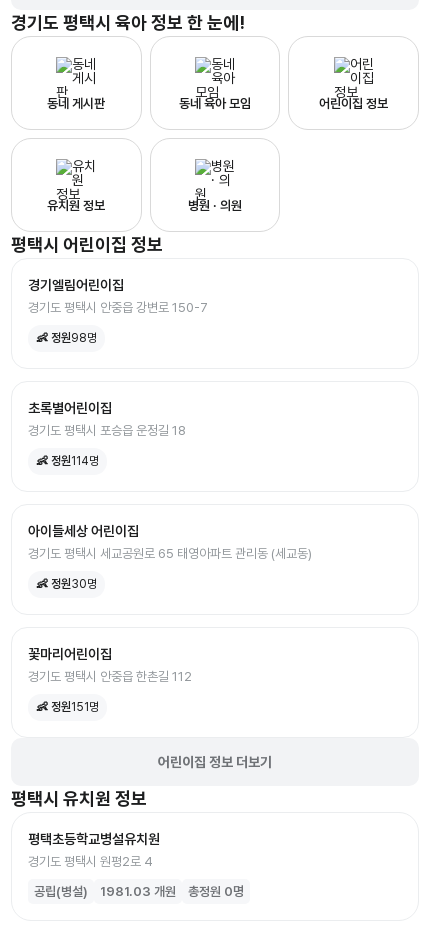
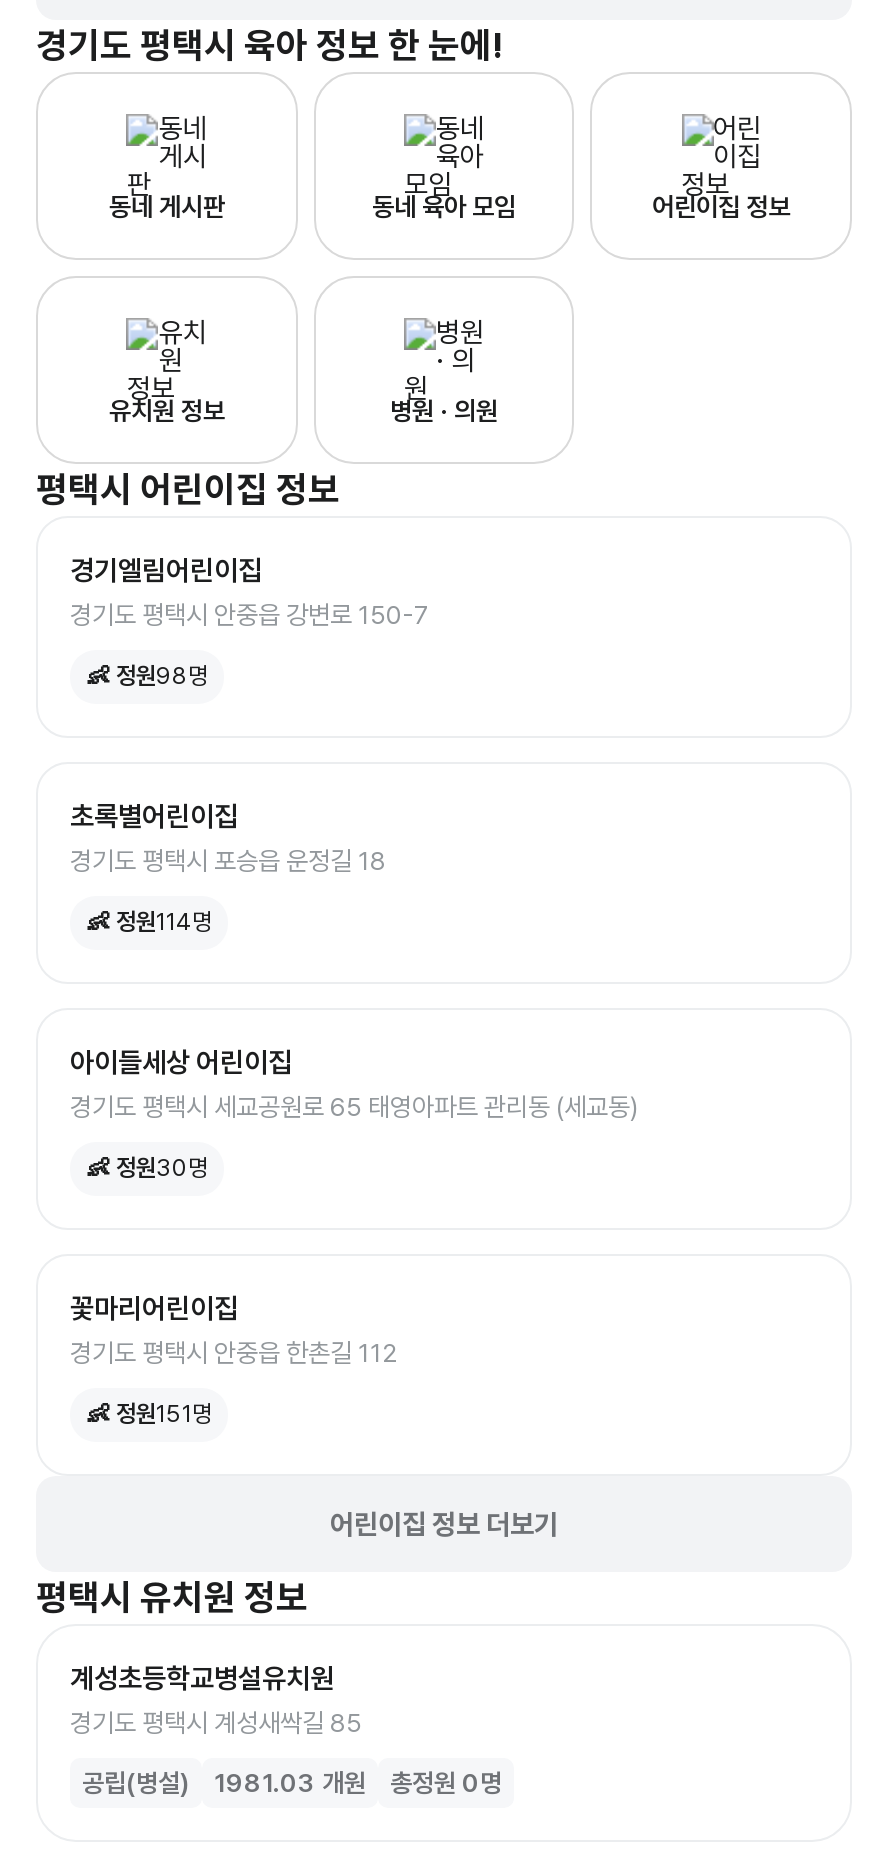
- 평택초등학교병설유치원
- 경기도 평택시 원평2로 4
+ 계성초등학교병설유치원
+ 경기도 평택시 계성새싹길 85
